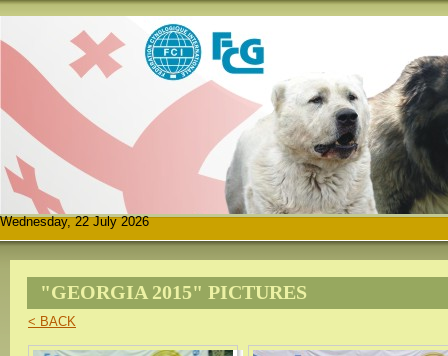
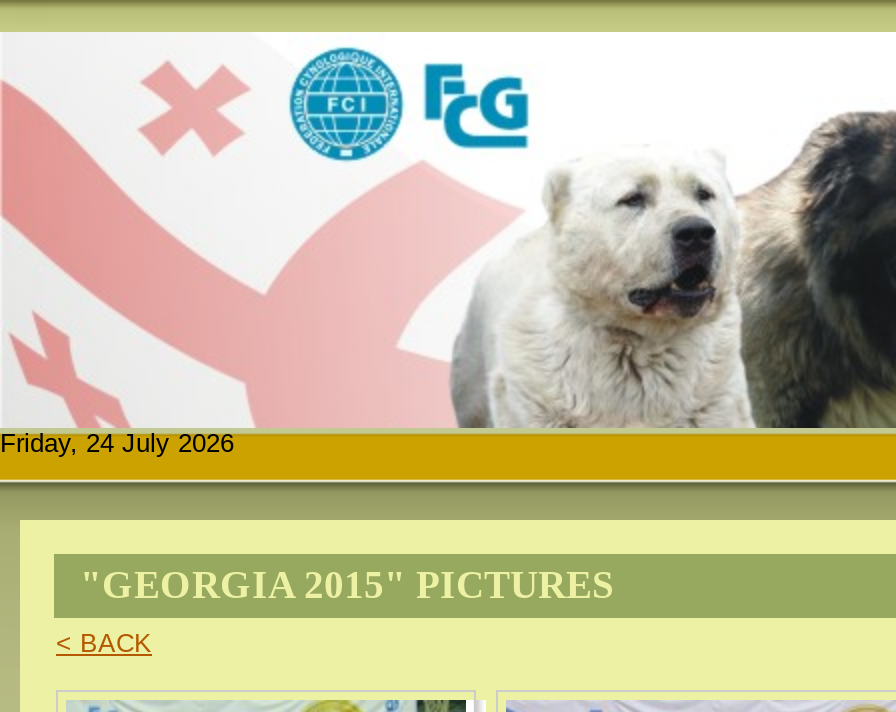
- Wednesday, 22 July 2026
+ Friday, 24 July 2026
